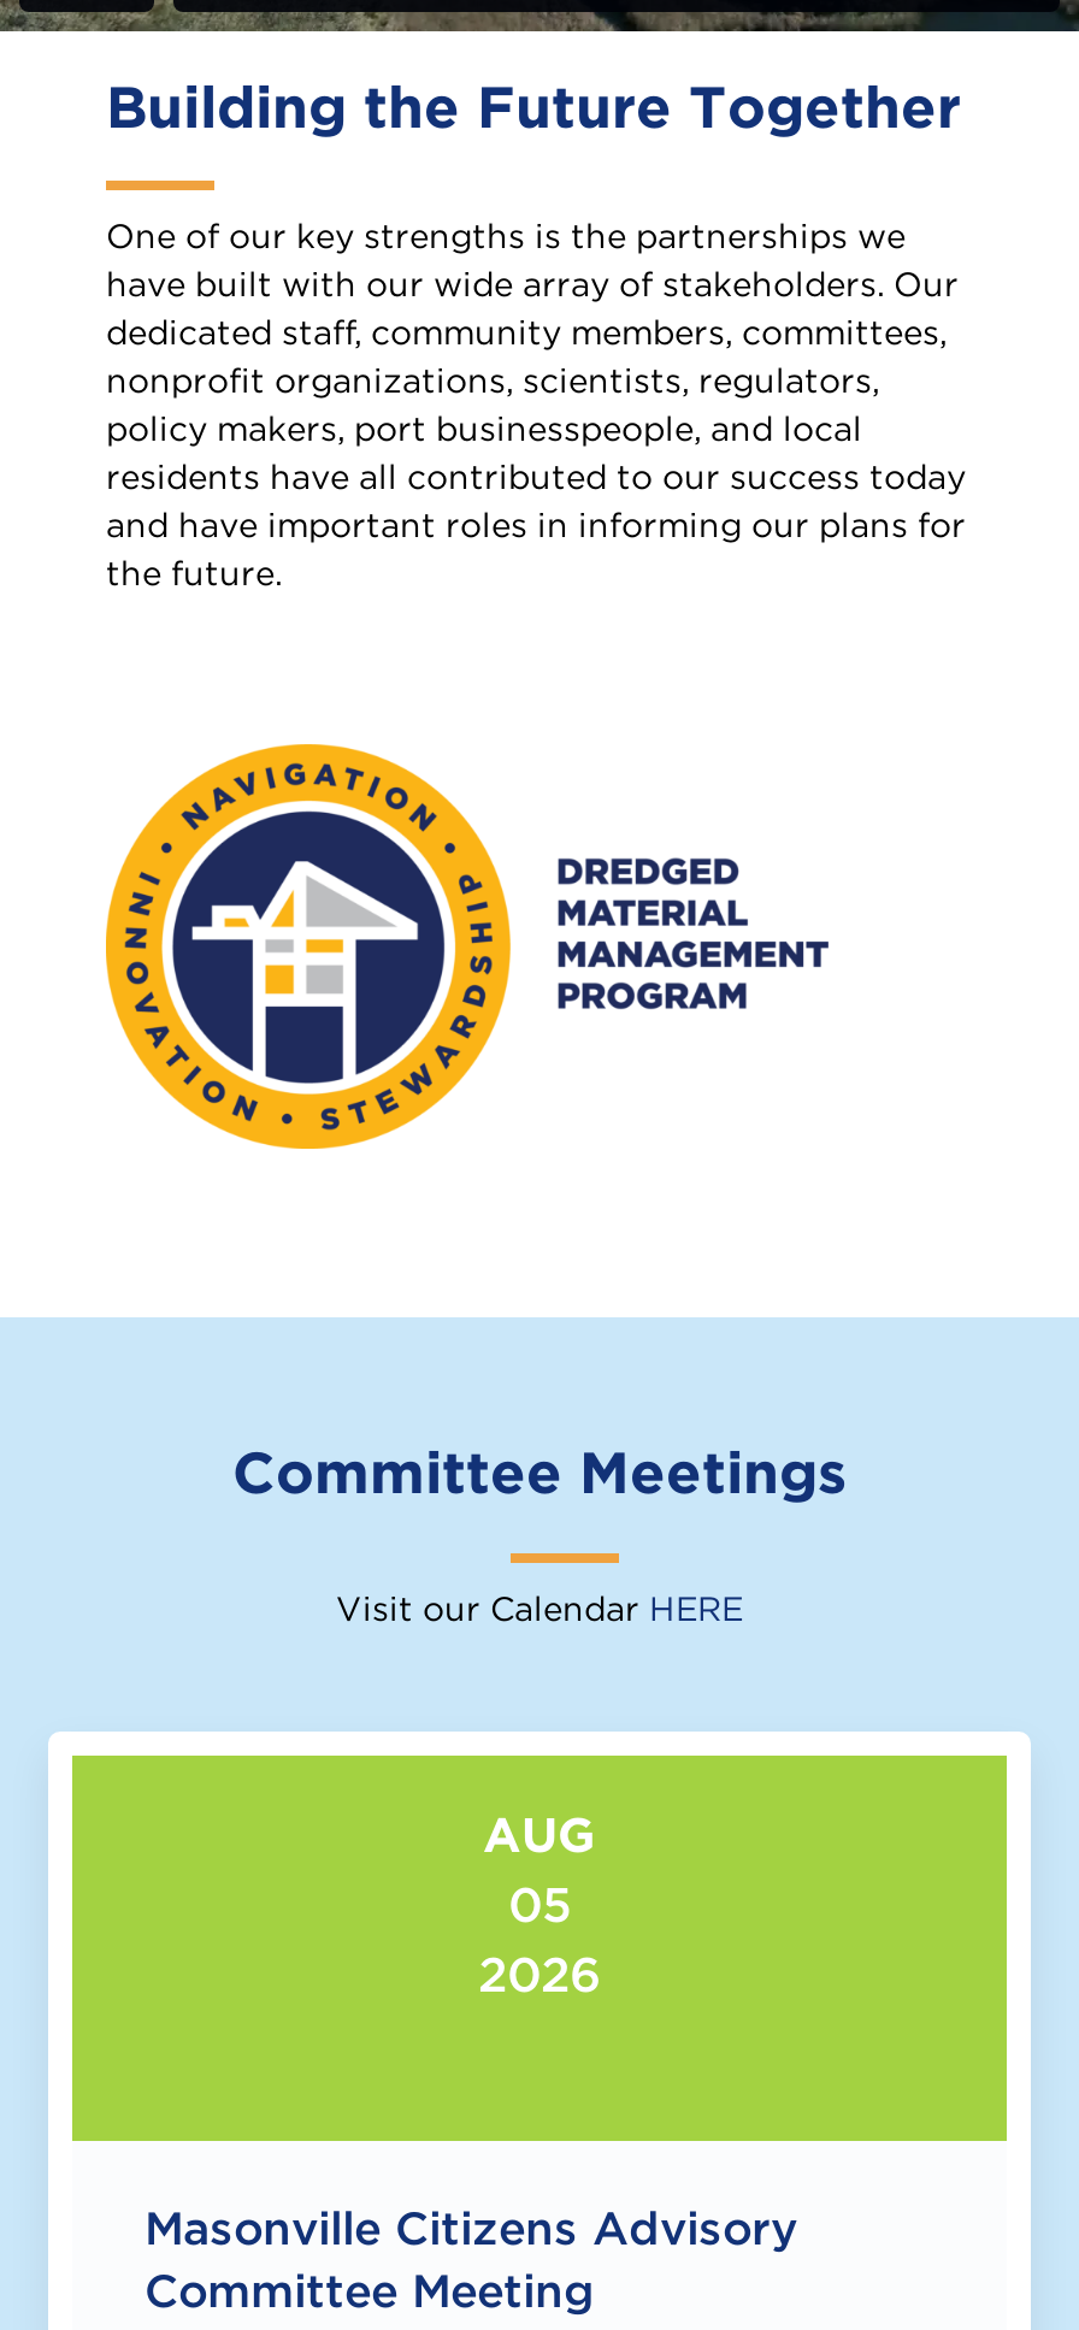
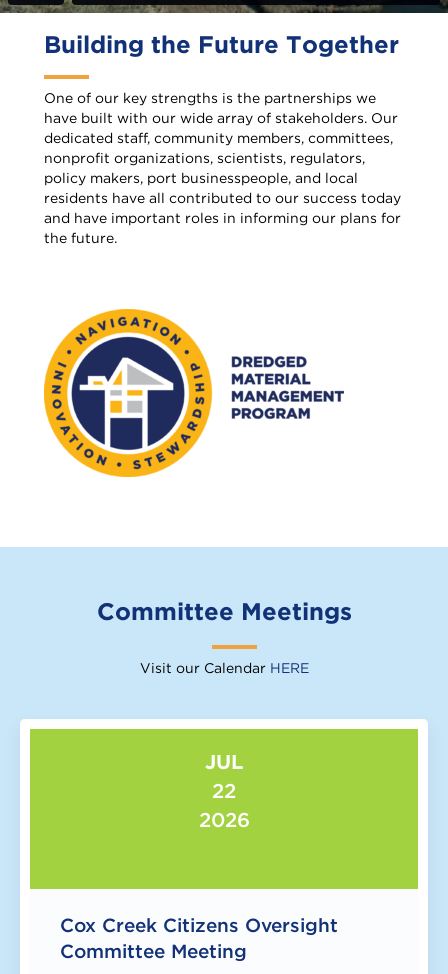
- AUG
+ JUL

- 05
+ 22

- Masonville Citizens Advisory
+ Cox Creek Citizens Oversight
